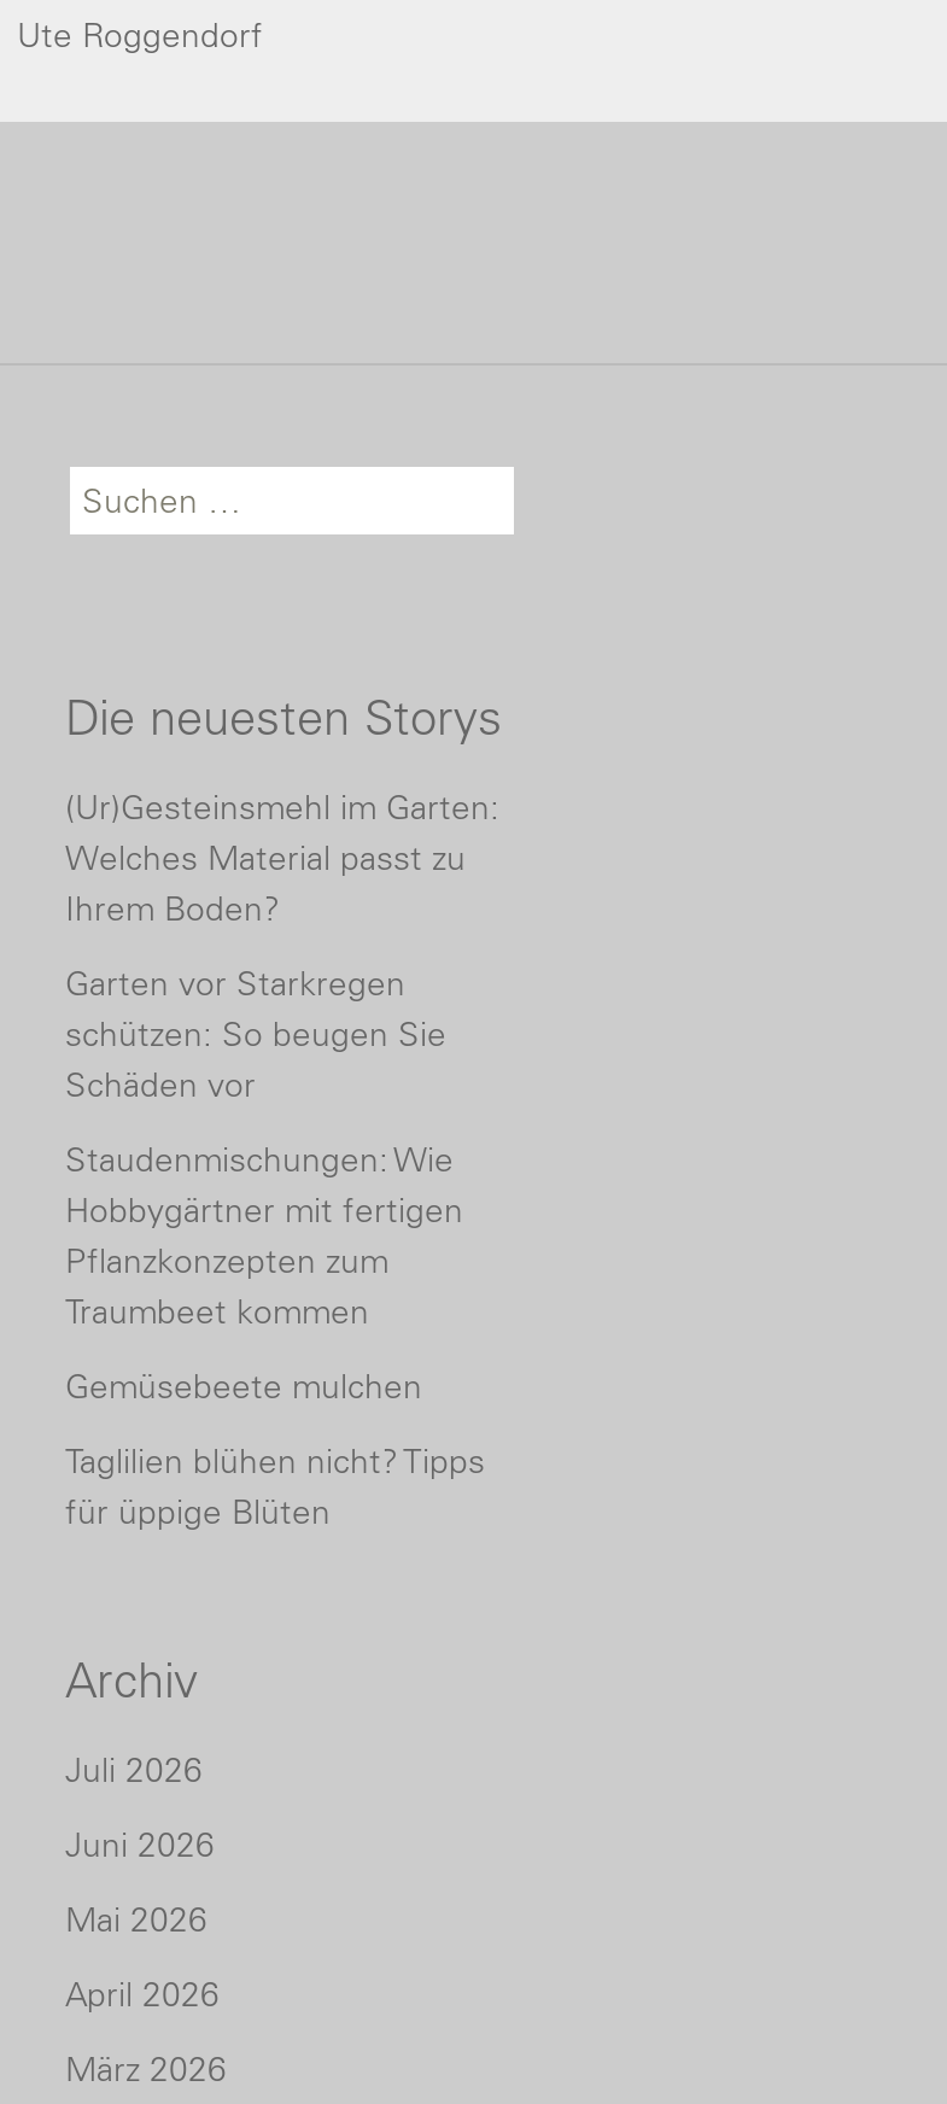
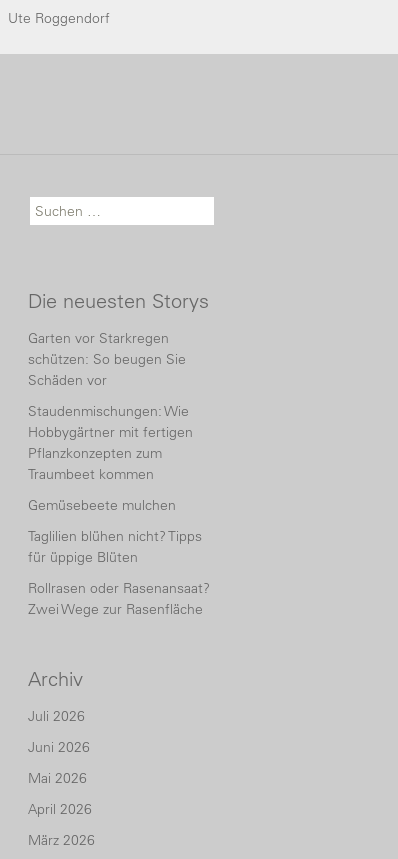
- (Ur)Gesteinsmehl im Garten:
- Welches Material passt zu
- Ihrem Boden?

moved up: Garten vor Starkregen | schützen: So beugen Sie | Schäden vor | ... | Taglilien blühen nicht? Tipps | für üppige Blüten

+ Rollrasen oder Rasenansaat?
+ Zwei Wege zur Rasenfläche
